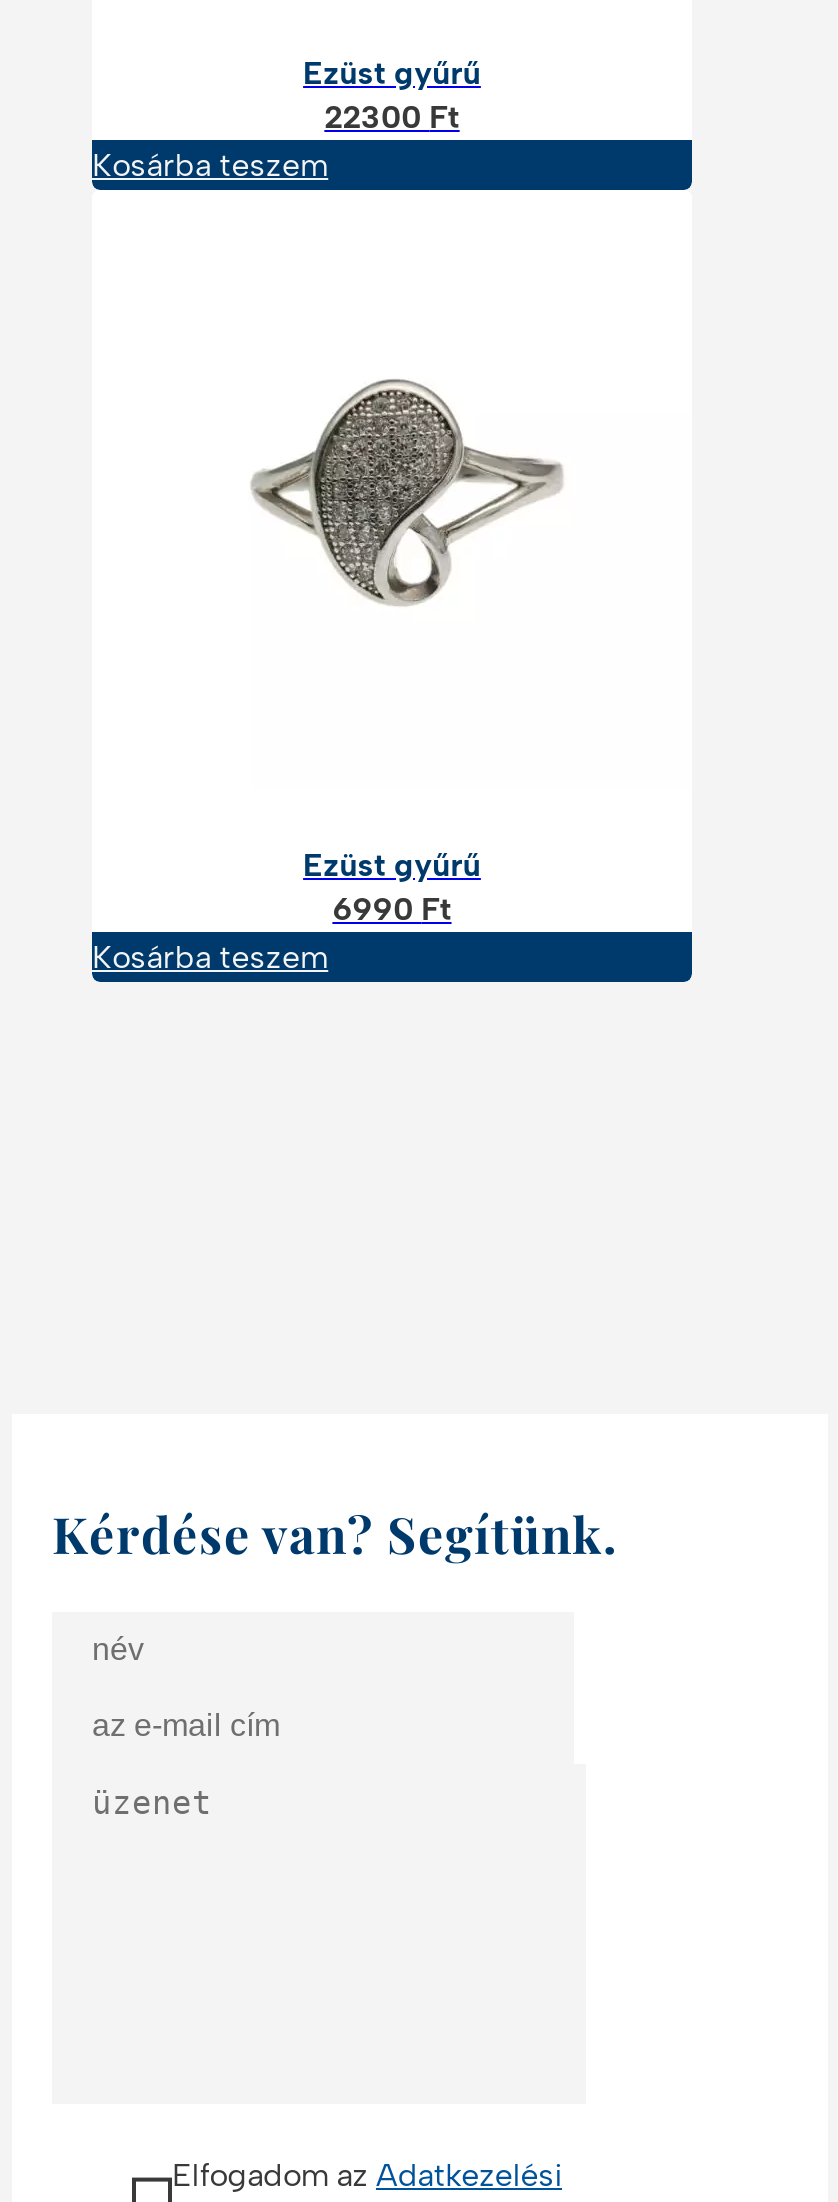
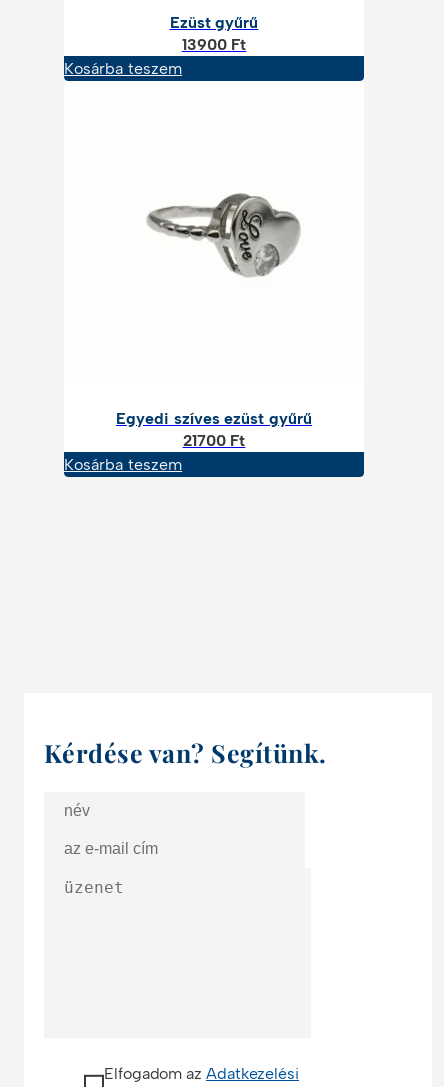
- 22300 Ft
+ 13900 Ft

- [image]
+ [image]

- Ezüst gyűrű
- 6990 Ft
+ Egyedi szíves ezüst gyűrű
+ 21700 Ft
